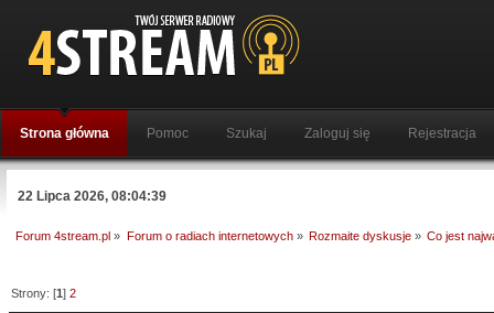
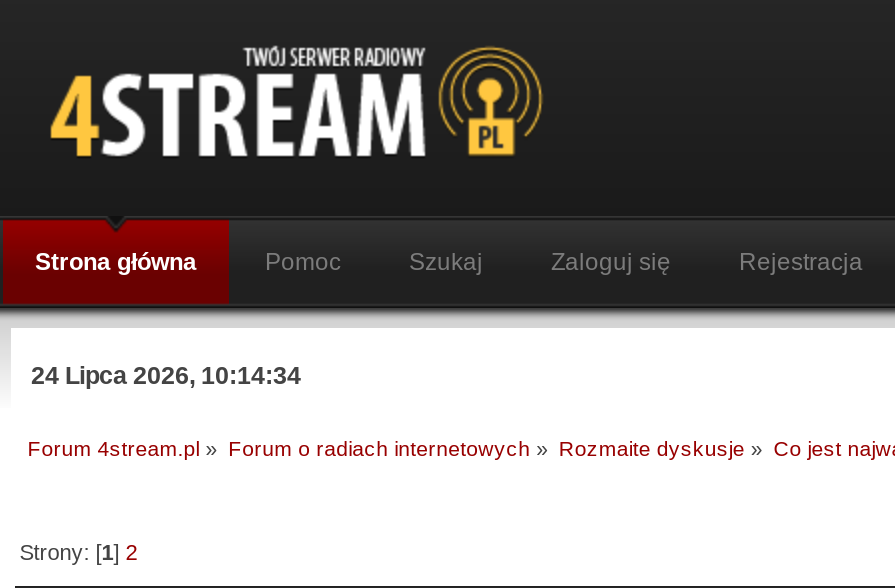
- 22 Lipca 2026, 08:04:39
+ 24 Lipca 2026, 10:14:34
